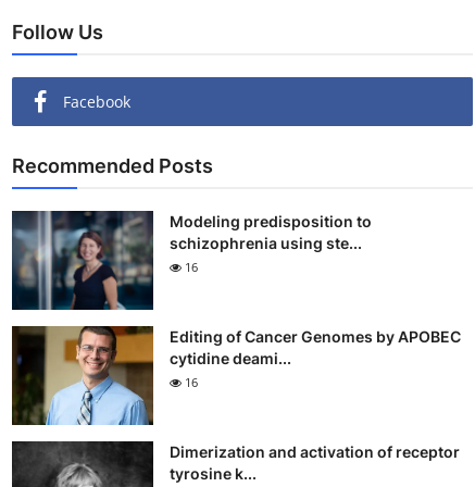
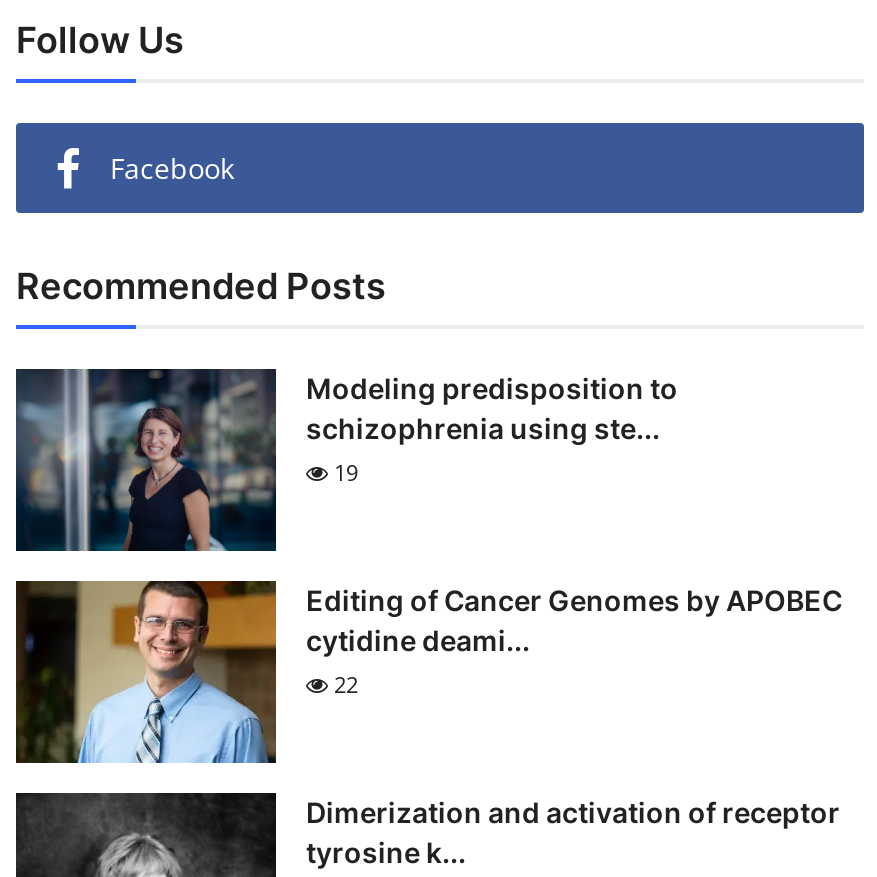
- 16
+ 19

- 16
+ 22
